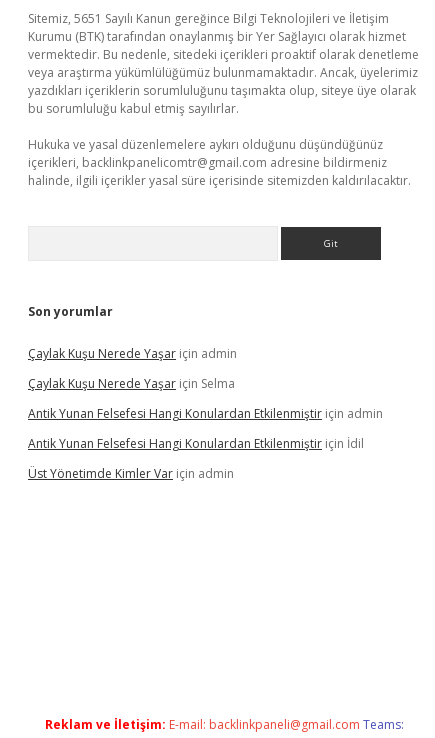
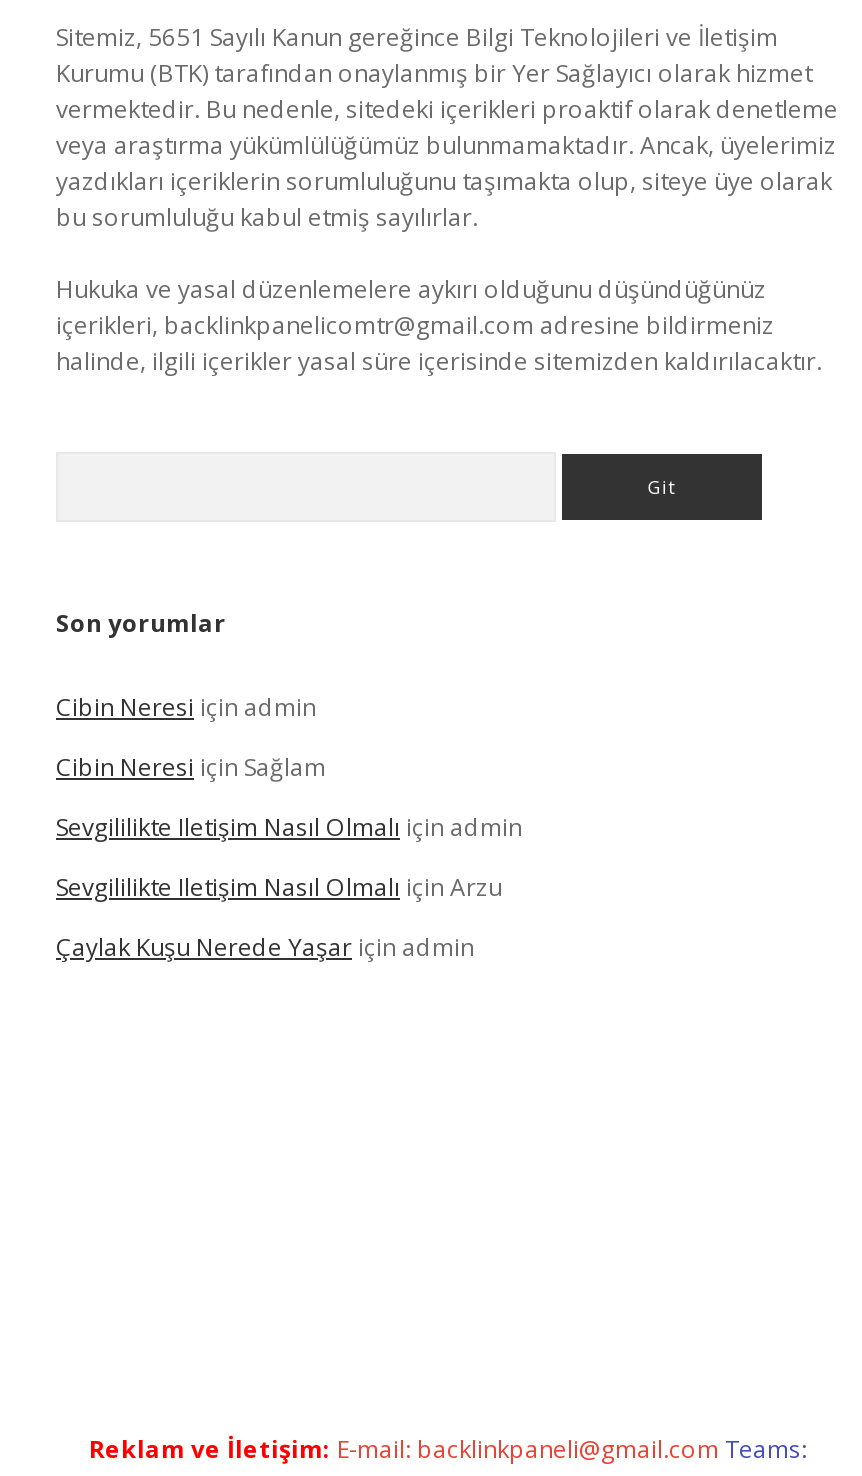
+ Cibin Neresi için admin
+ Cibin Neresi için Sağlam
+ Sevgililikte Iletişim Nasıl Olmalı için admin
+ Sevgililikte Iletişim Nasıl Olmalı için Arzu

moved down: Çaylak Kuşu Nerede Yaşar için admin

- Çaylak Kuşu Nerede Yaşar için Selma
- Antik Yunan Felsefesi Hangi Konulardan Etkilenmiştir için admin
- Antik Yunan Felsefesi Hangi Konulardan Etkilenmiştir için İdil
- Üst Yönetimde Kimler Var için admin
